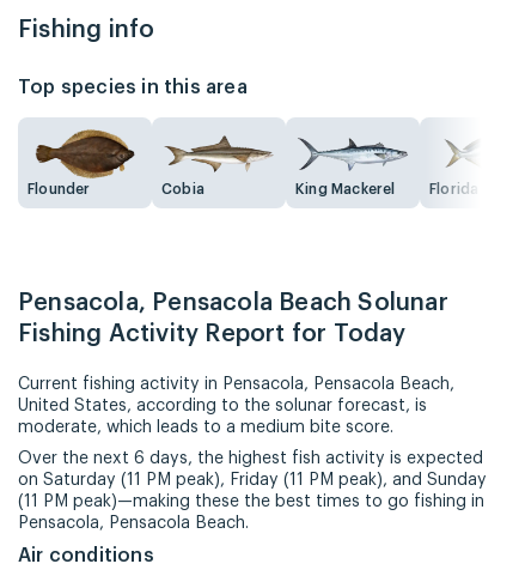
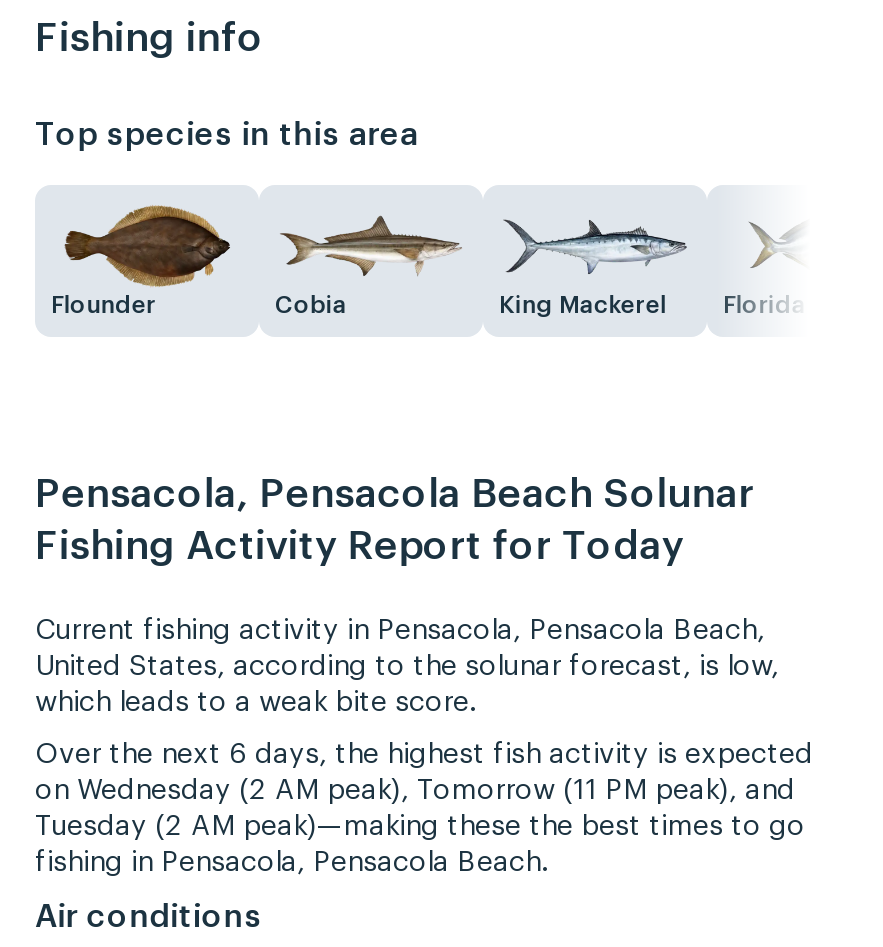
- United States, according to the solunar forecast, is
- moderate, which leads to a medium bite score.
+ United States, according to the solunar forecast, is low,
+ which leads to a weak bite score.

- on Saturday (11 PM peak), Friday (11 PM peak), and Sunday
- (11 PM peak)—making these the best times to go fishing in
- Pensacola, Pensacola Beach.
+ on Wednesday (2 AM peak), Tomorrow (11 PM peak), and
+ Tuesday (2 AM peak)—making these the best times to go
+ fishing in Pensacola, Pensacola Beach.
